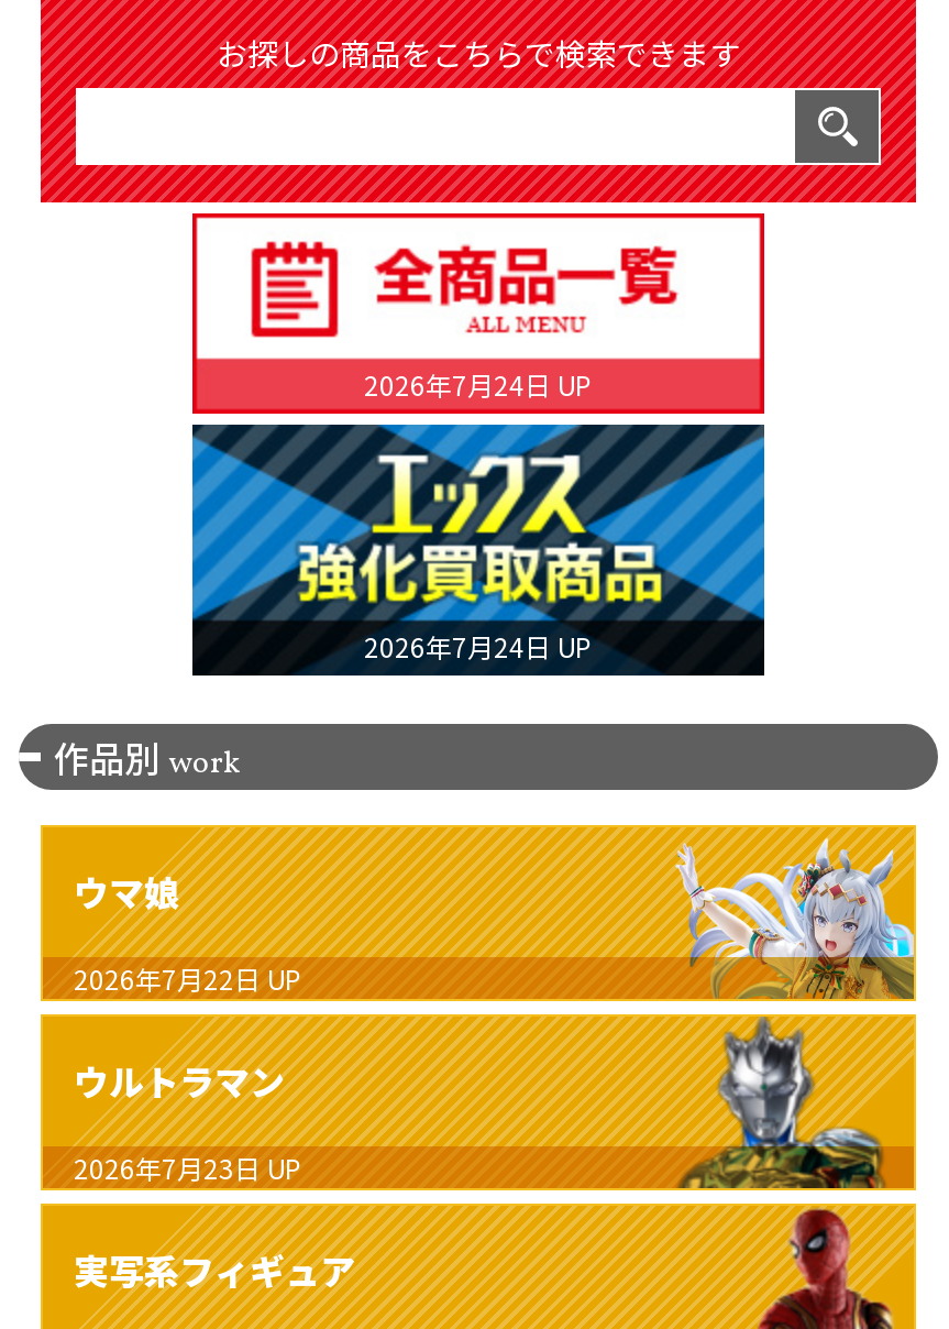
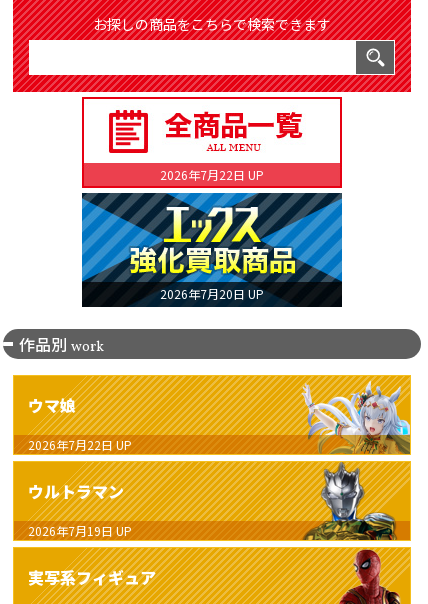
- 2026年7月24日 UP
+ 2026年7月22日 UP

- 2026年7月24日 UP
+ 2026年7月20日 UP

- 2026年7月23日 UP
+ 2026年7月19日 UP
